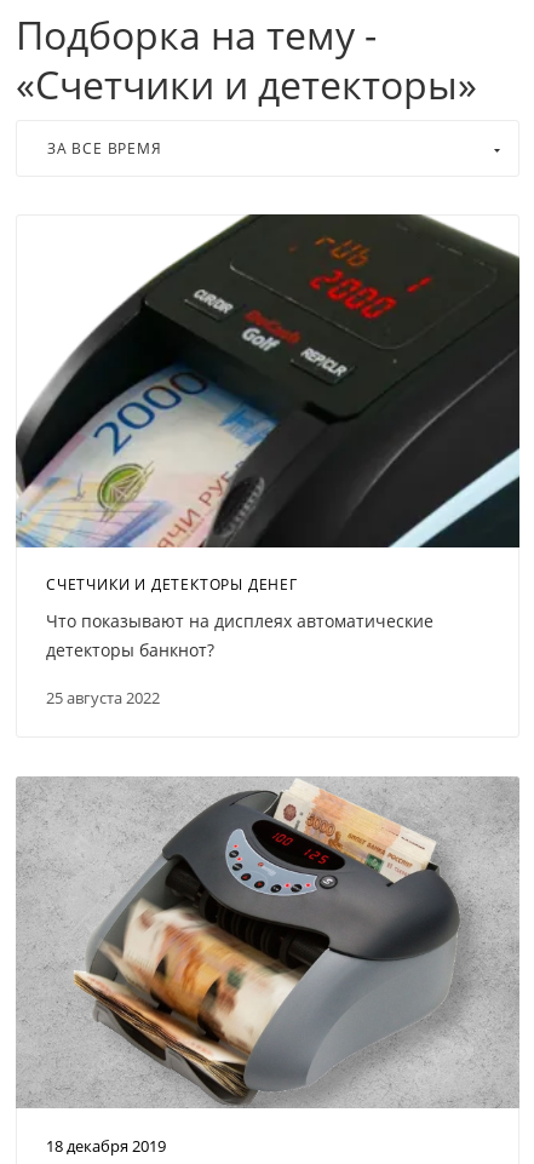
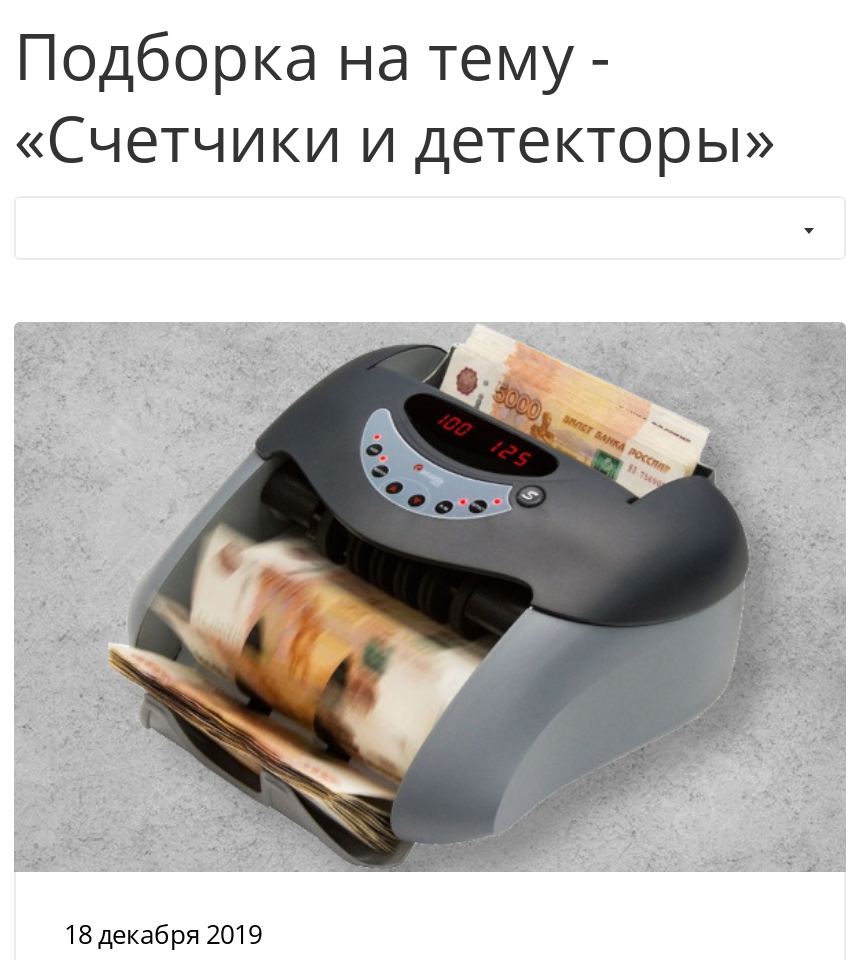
- ЗА ВСЕ ВРЕМЯ

- [image]
- СЧЕТЧИКИ И ДЕТЕКТОРЫ ДЕНЕГ

- Что показывают на дисплеях автоматические
- детекторы банкнот?

- 25 августа 2022
